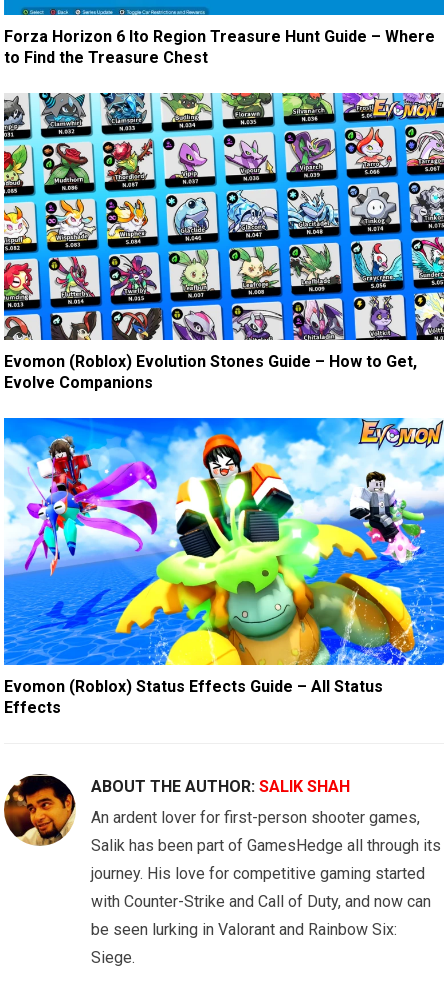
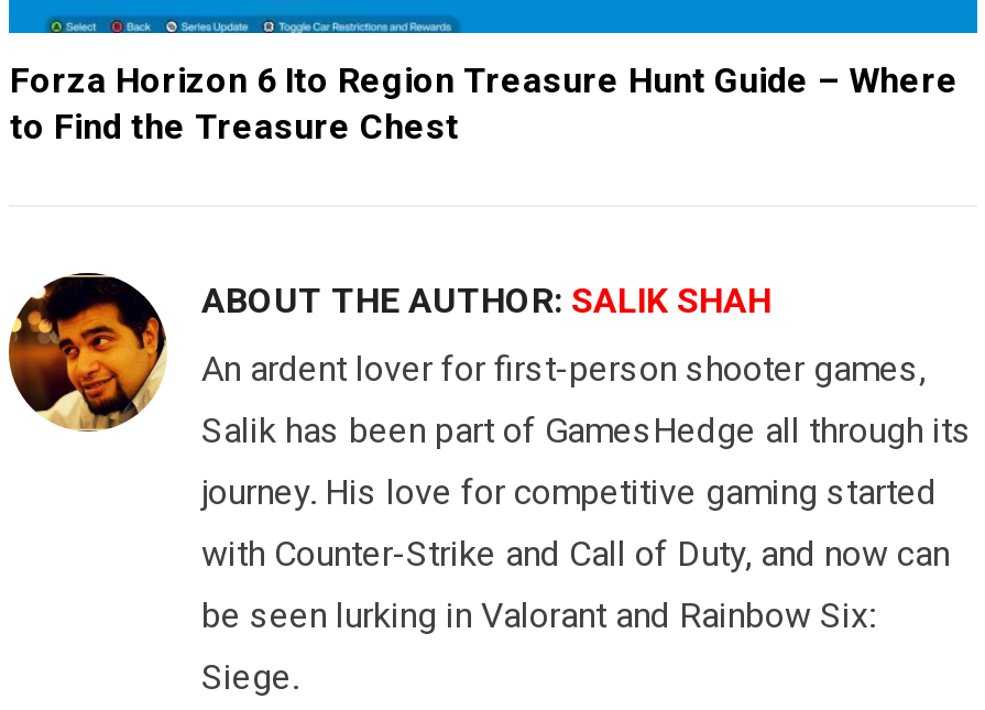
- [image]
- Evomon (Roblox) Evolution Stones Guide – How to Get,
- Evolve Companions

- [image]
- Evomon (Roblox) Status Effects Guide – All Status
- Effects
